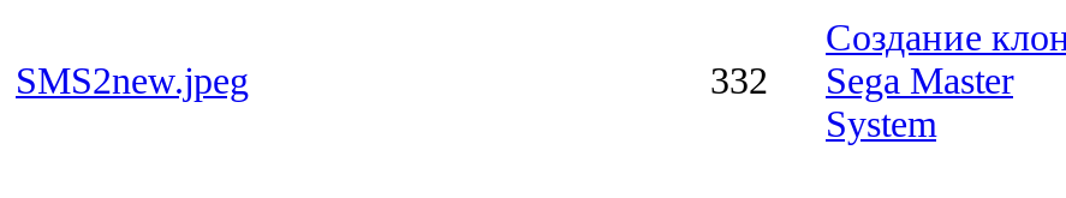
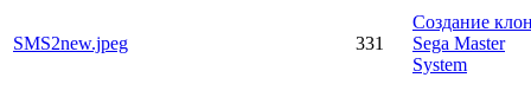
- 332 Sega Master
+ 331 Sega Master
